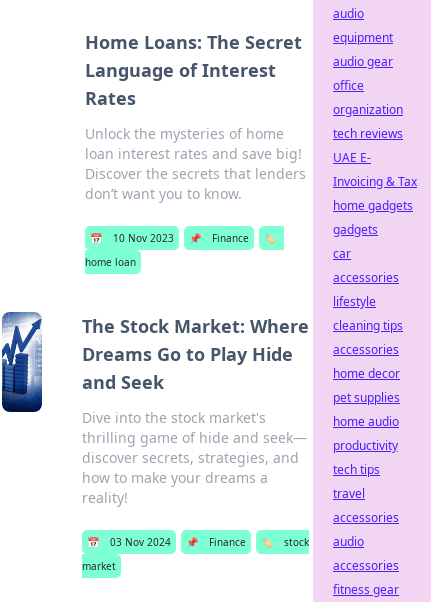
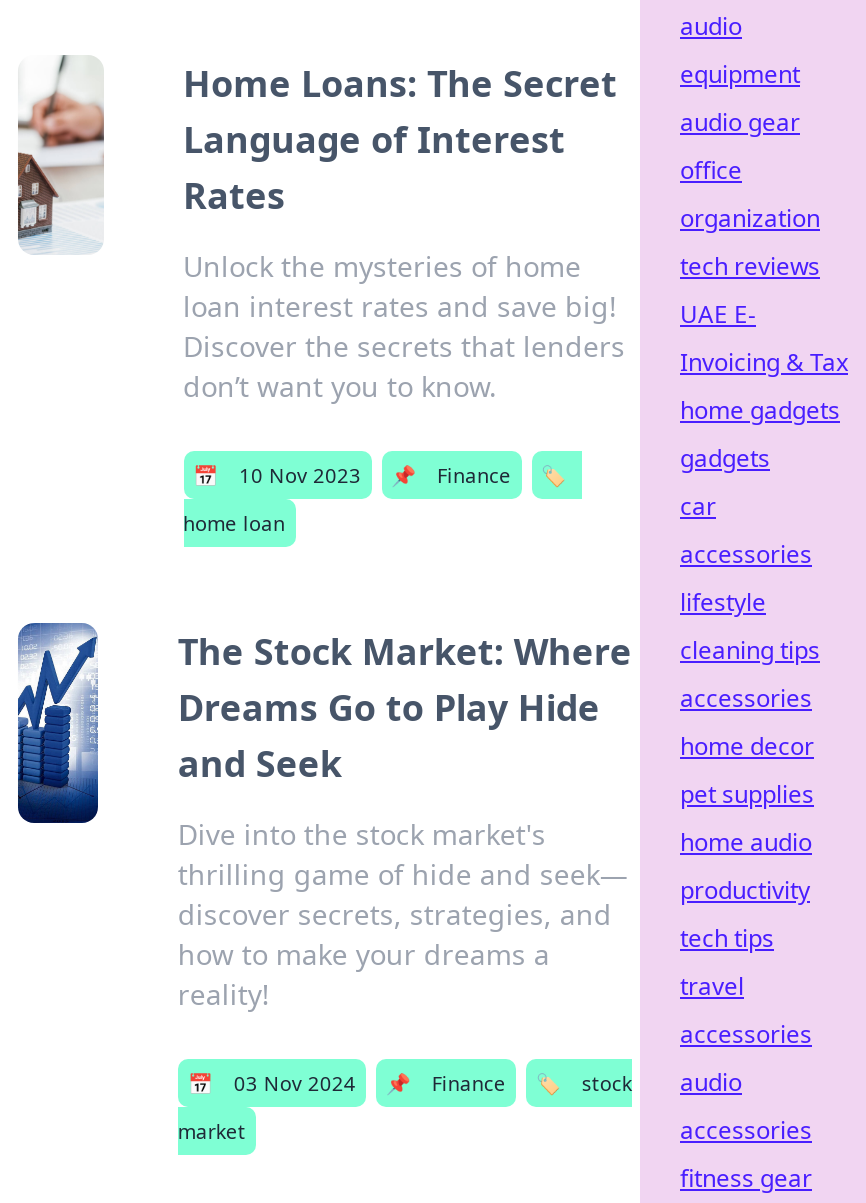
+ [image]
